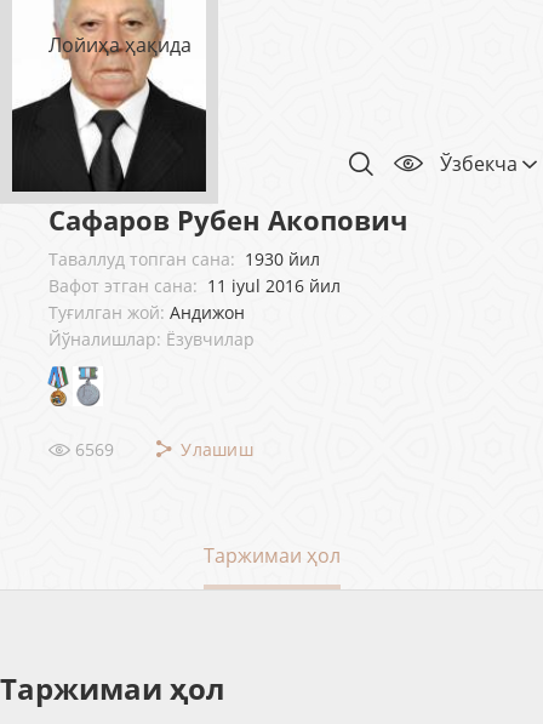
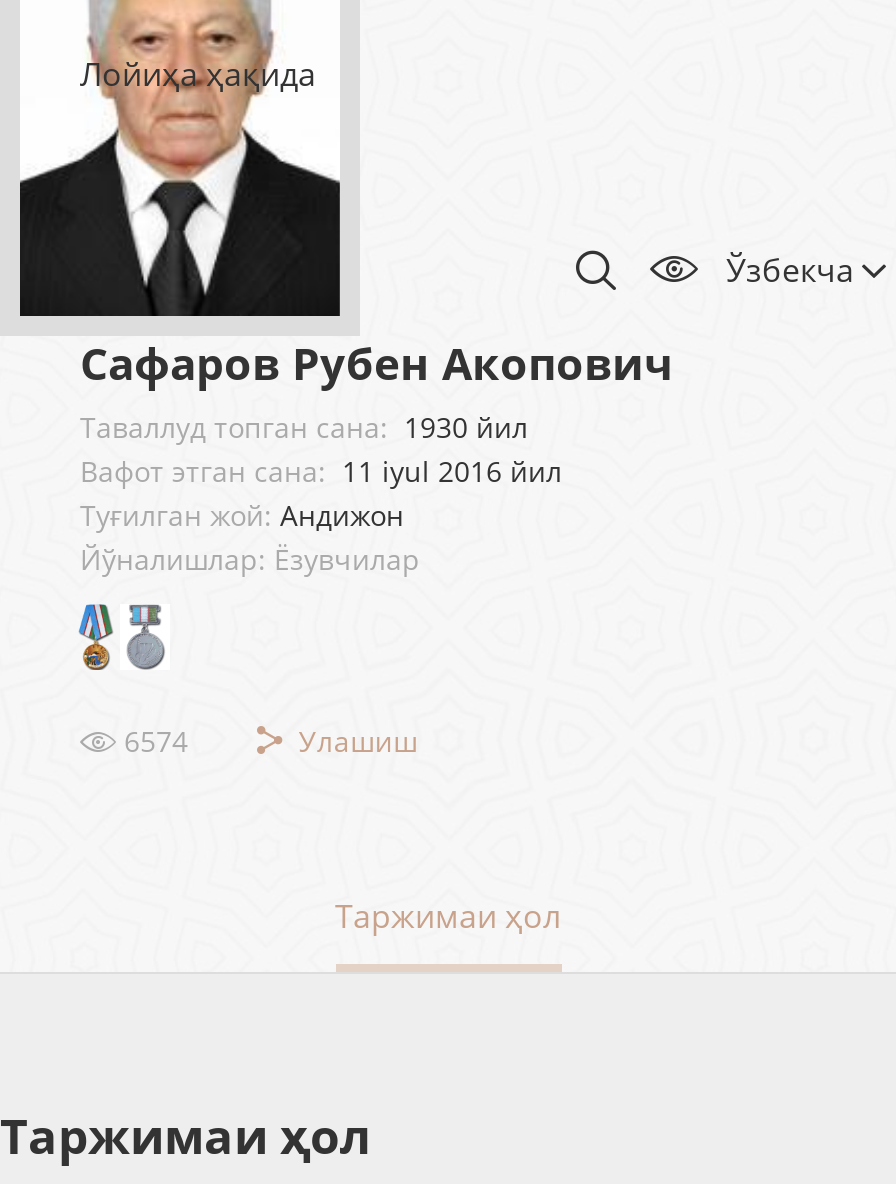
- 6569
+ 6574
